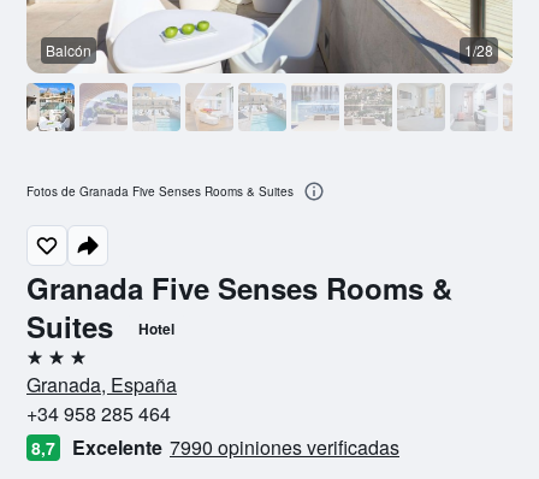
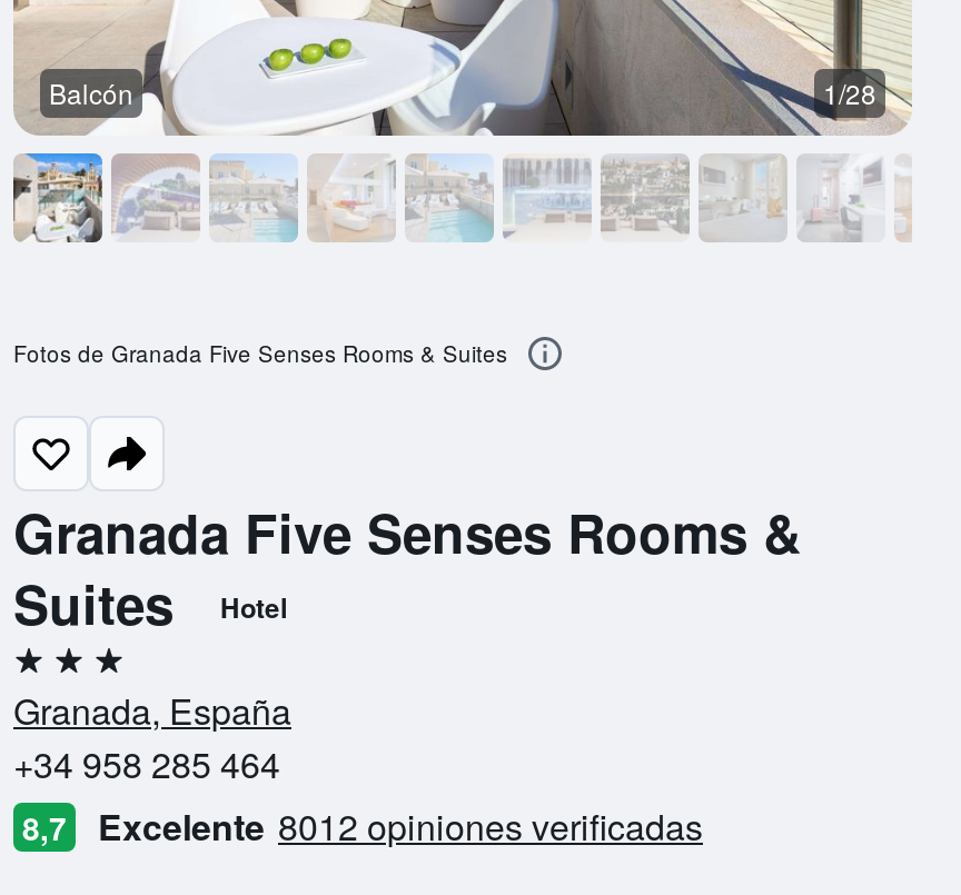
- Excelente 7990 opiniones verificadas
+ Excelente 8012 opiniones verificadas
